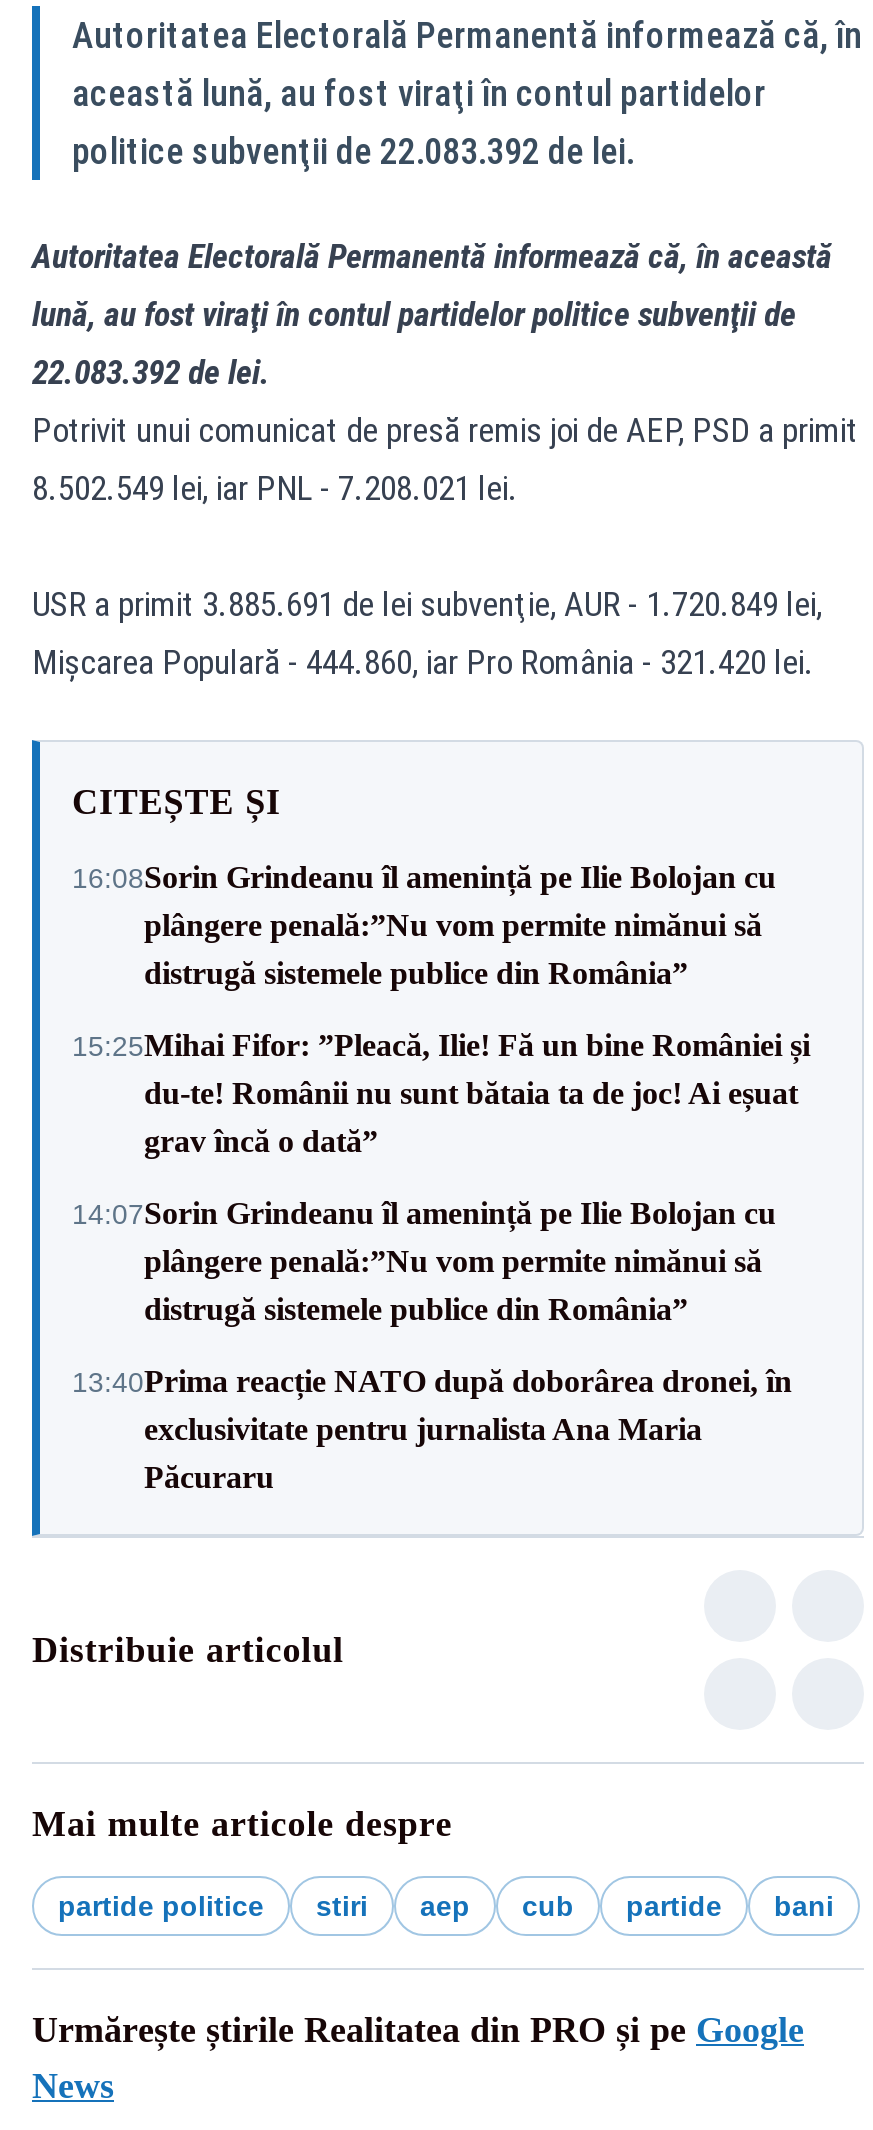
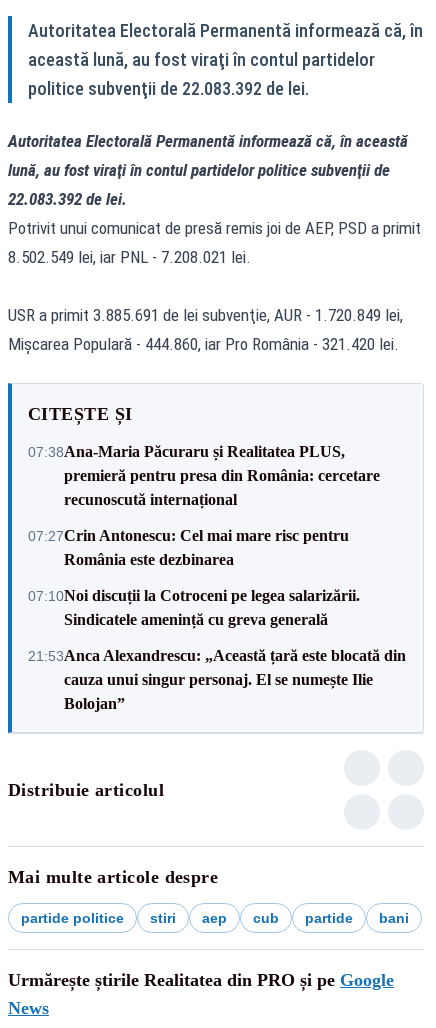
- 16:08Sorin Grindeanu îl amenință pe Ilie Bolojan cu
- plângere penală:”Nu vom permite nimănui să
- distrugă sistemele publice din România”
+ 07:38Ana-Maria Păcuraru și Realitatea PLUS,
+ premieră pentru presa din România: cercetare
+ recunoscută internațional

- 15:25Mihai Fifor: ”Pleacă, Ilie! Fă un bine României și
- du-te! Românii nu sunt bătaia ta de joc! Ai eșuat
- grav încă o dată”
+ 07:27Crin Antonescu: Cel mai mare risc pentru
+ România este dezbinarea

- 14:07Sorin Grindeanu îl amenință pe Ilie Bolojan cu
- plângere penală:”Nu vom permite nimănui să
- distrugă sistemele publice din România”
+ 07:10Noi discuții la Cotroceni pe legea salarizării.
+ Sindicatele amenință cu greva generală

- 13:40Prima reacție NATO după doborârea dronei, în
- exclusivitate pentru jurnalista Ana Maria
- Păcuraru
+ 21:53Anca Alexandrescu: „Această țară este blocată din
+ cauza unui singur personaj. El se numește Ilie
+ Bolojan”
